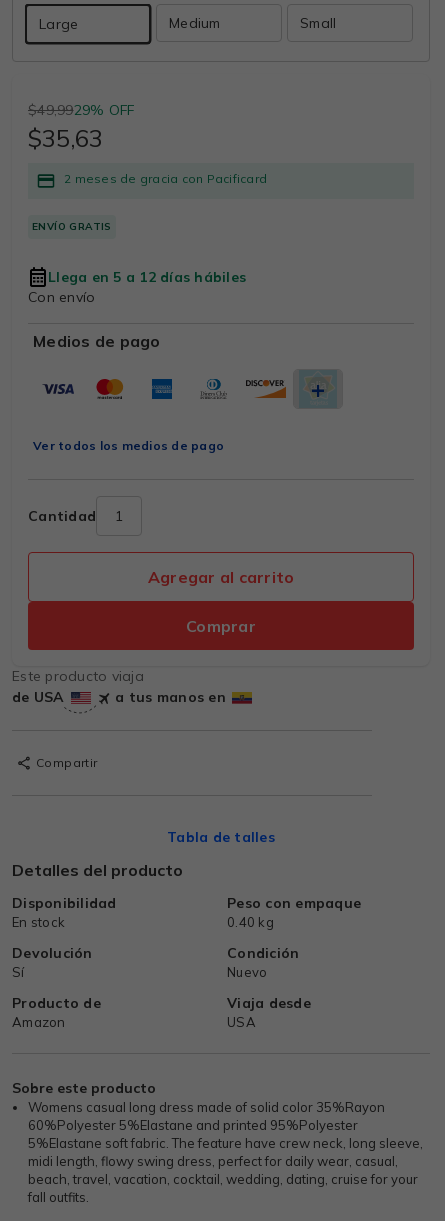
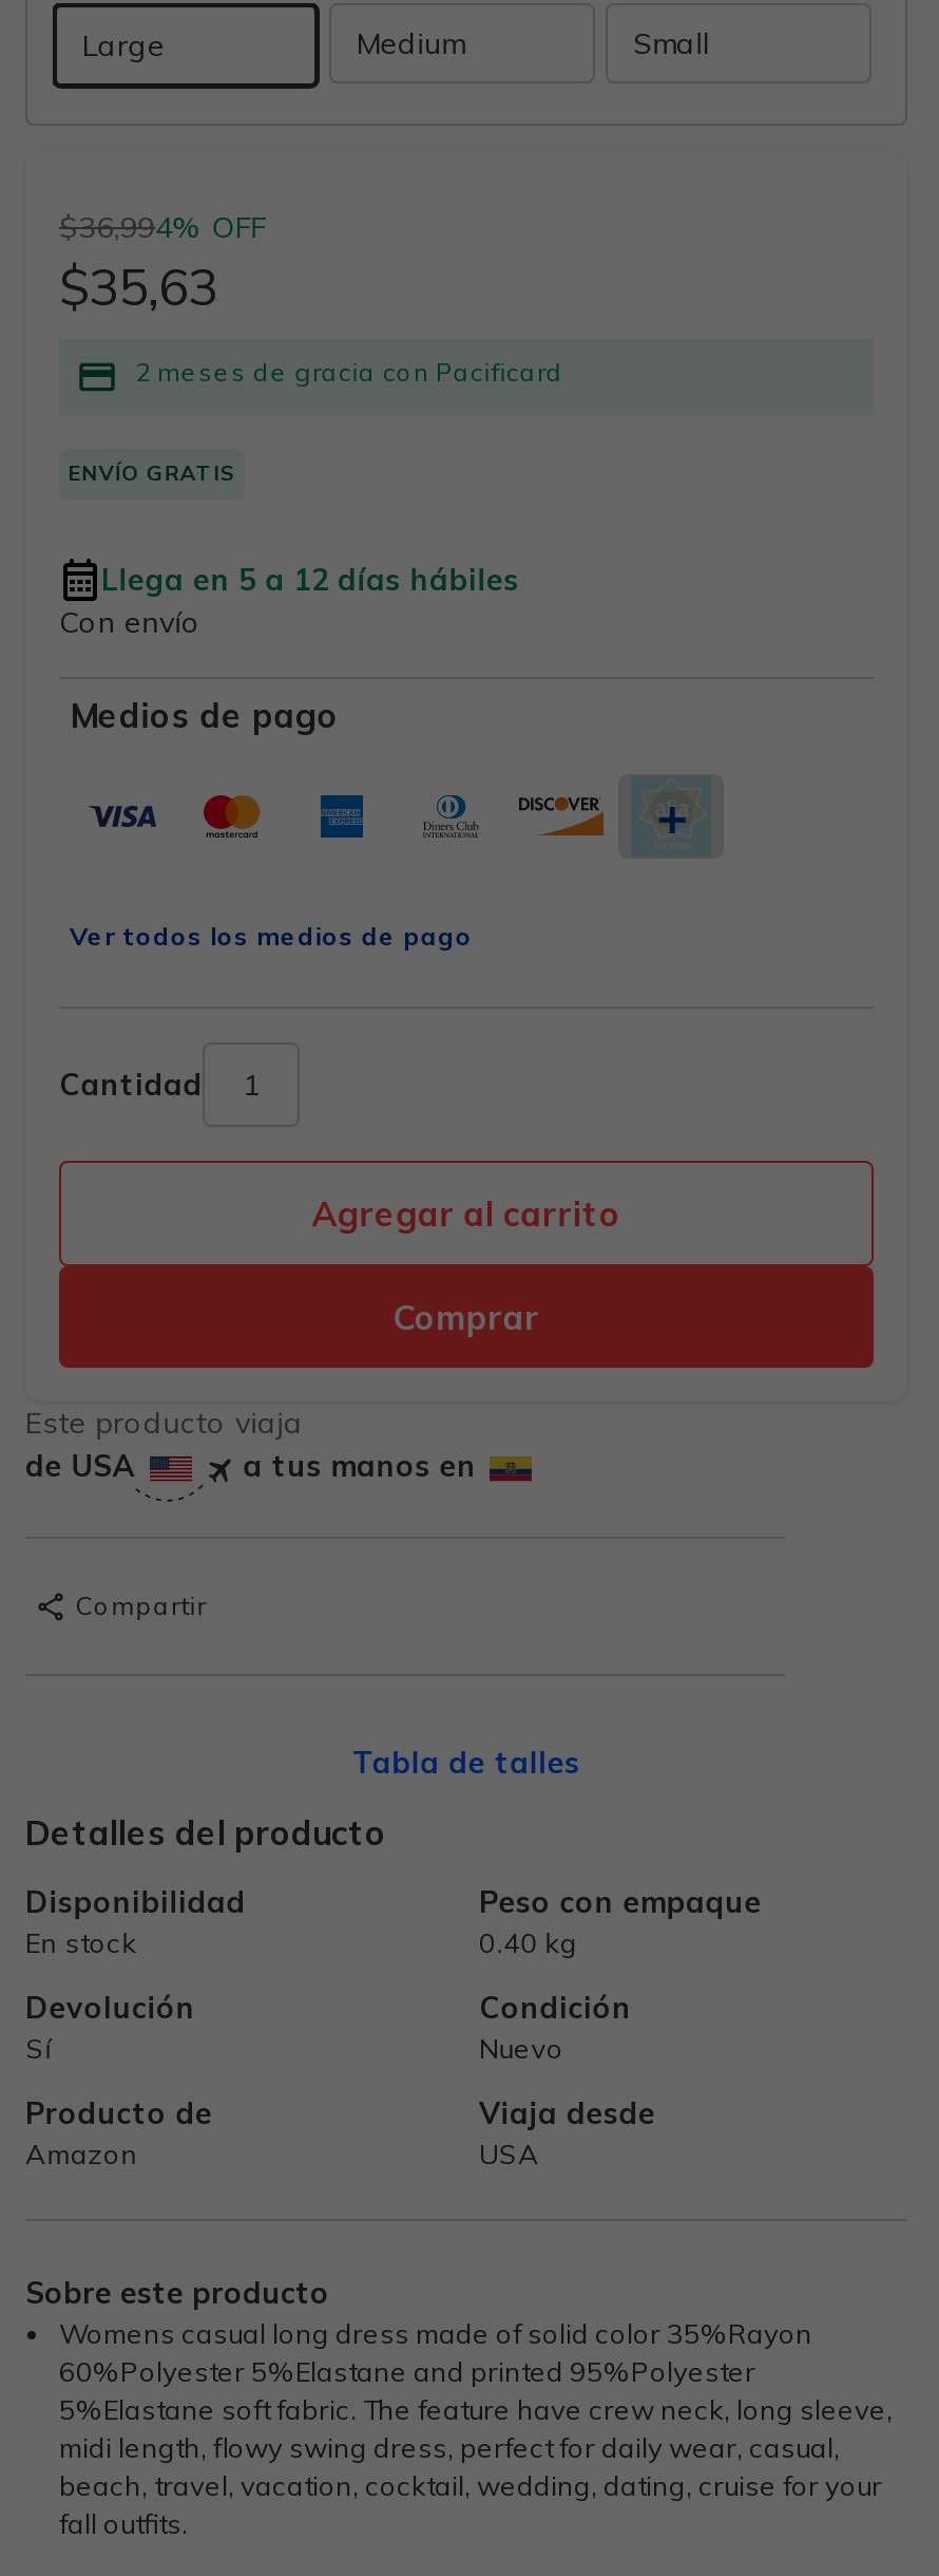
- $49,9929% OFF
+ $36,994% OFF
